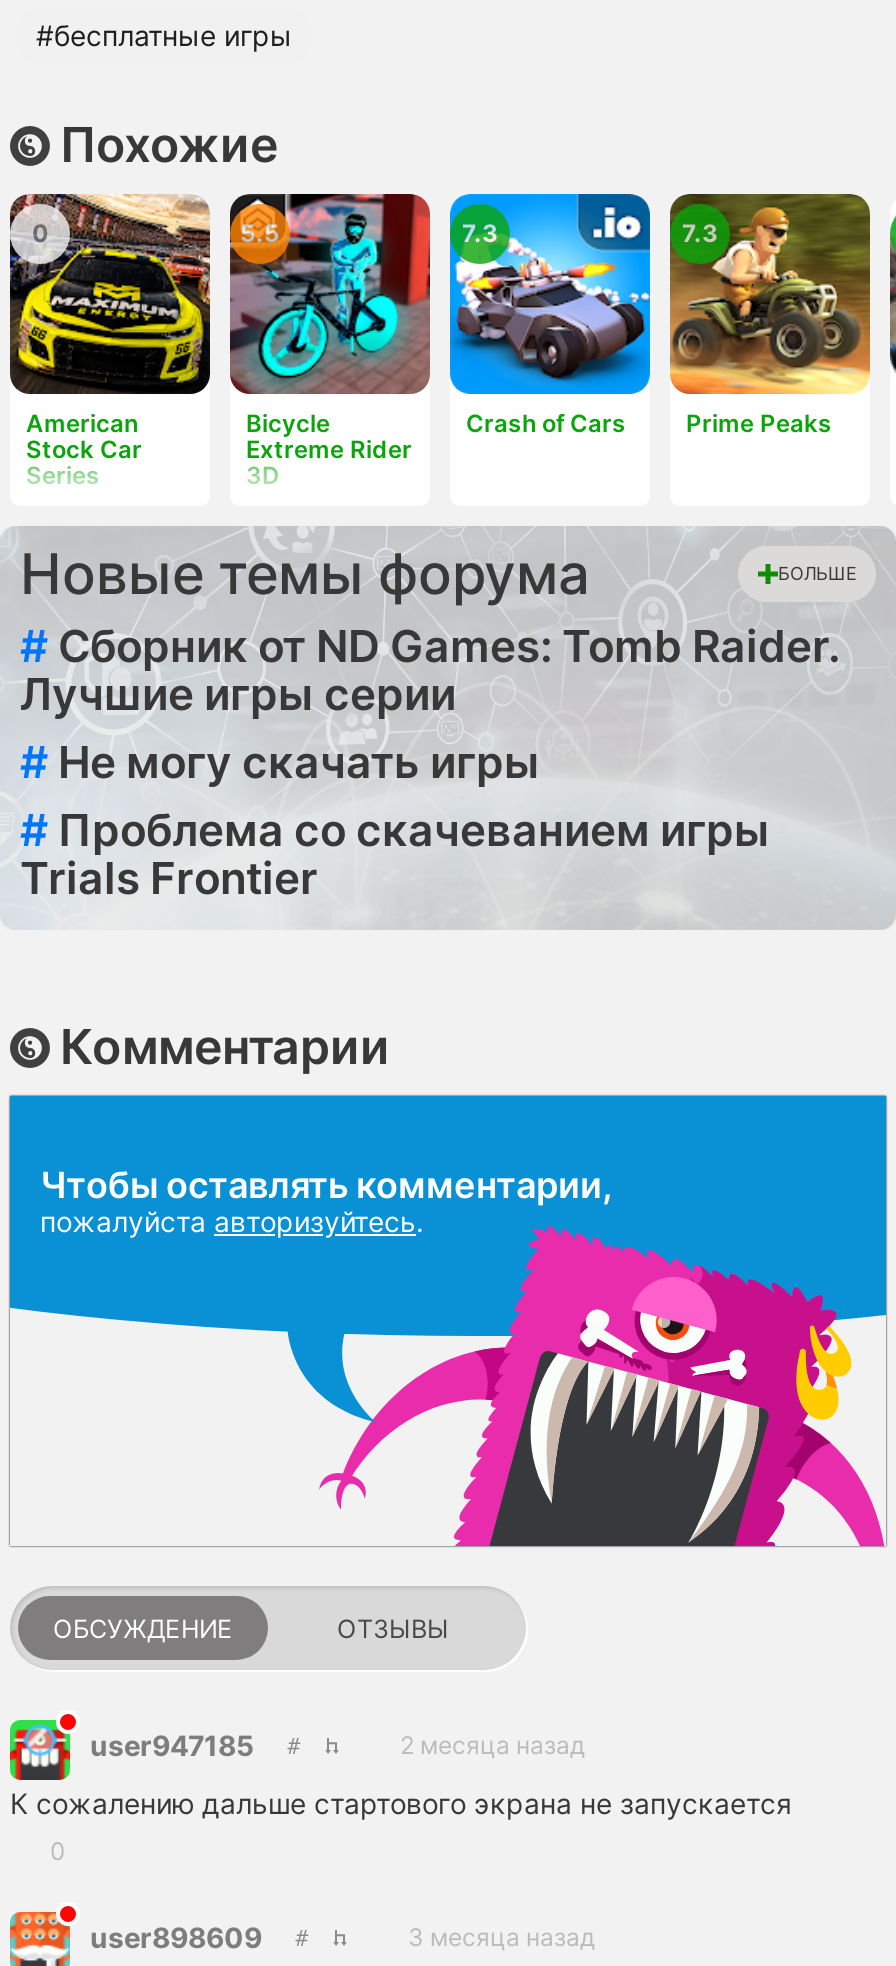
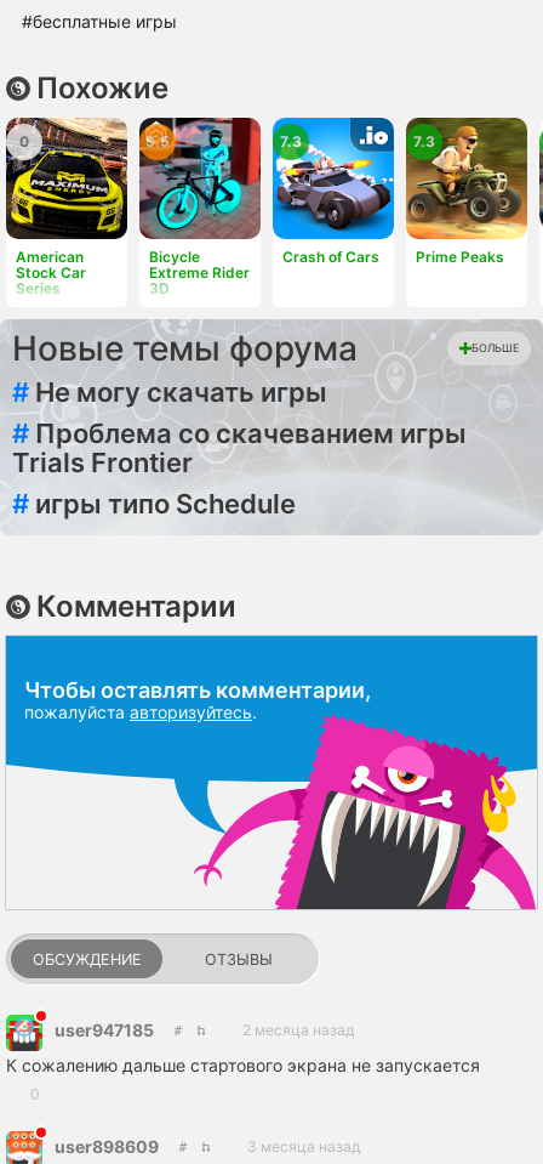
- # Сборник от ND Games: Tomb Raider.
- Лучшие игры серии

moved up: # Не могу скачать игры | # Проблема со скачеванием игры | Trials Frontier

+ # игры типо Schedule
